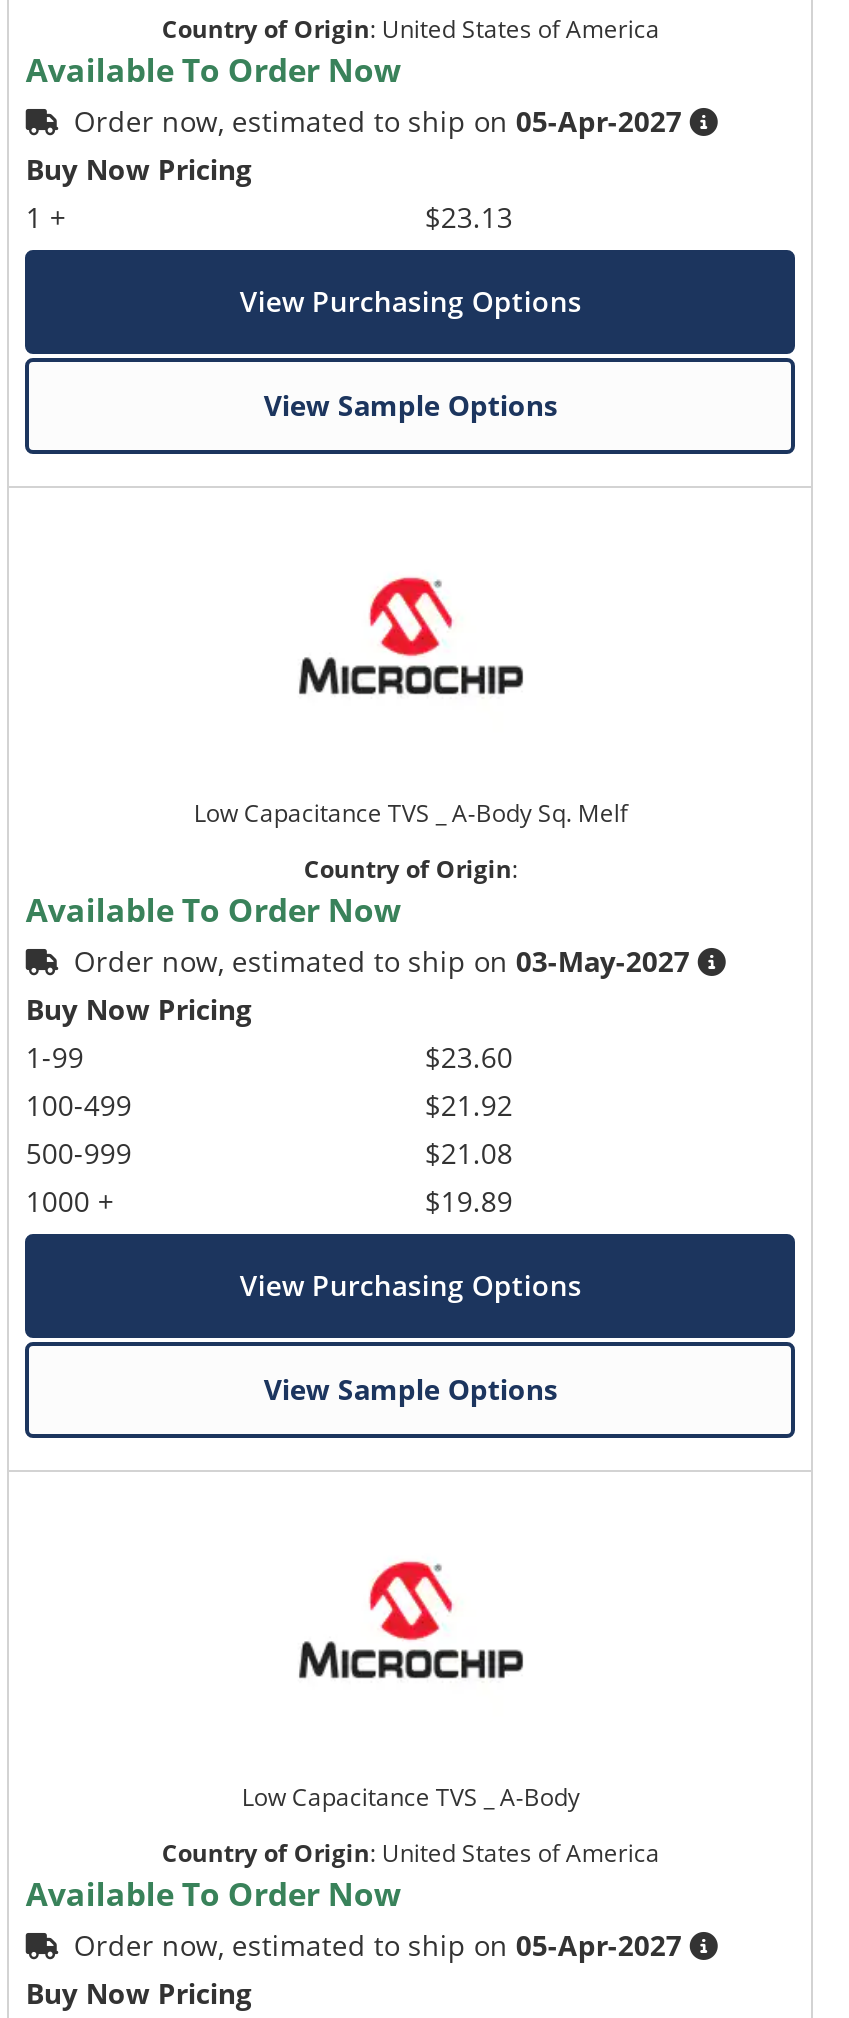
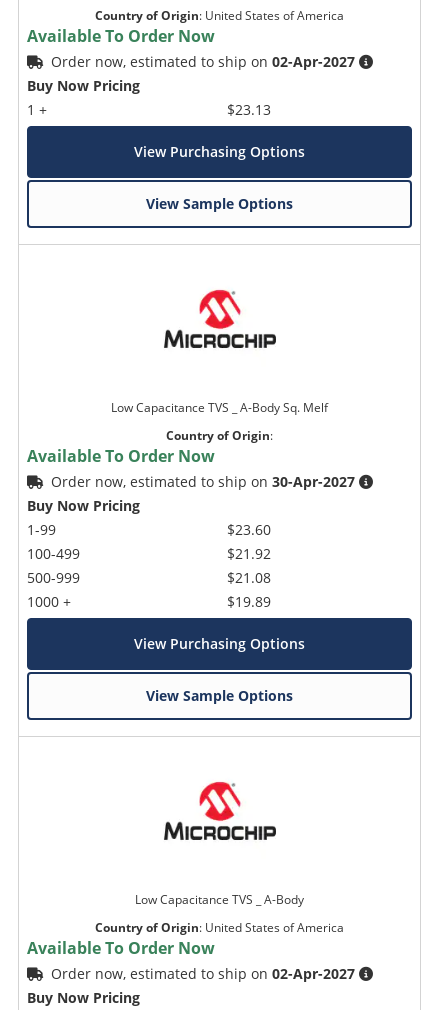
- Order now, estimated to ship on 05-Apr-2027
+ Order now, estimated to ship on 02-Apr-2027

- Order now, estimated to ship on 03-May-2027
+ Order now, estimated to ship on 30-Apr-2027

- Order now, estimated to ship on 05-Apr-2027
+ Order now, estimated to ship on 02-Apr-2027
